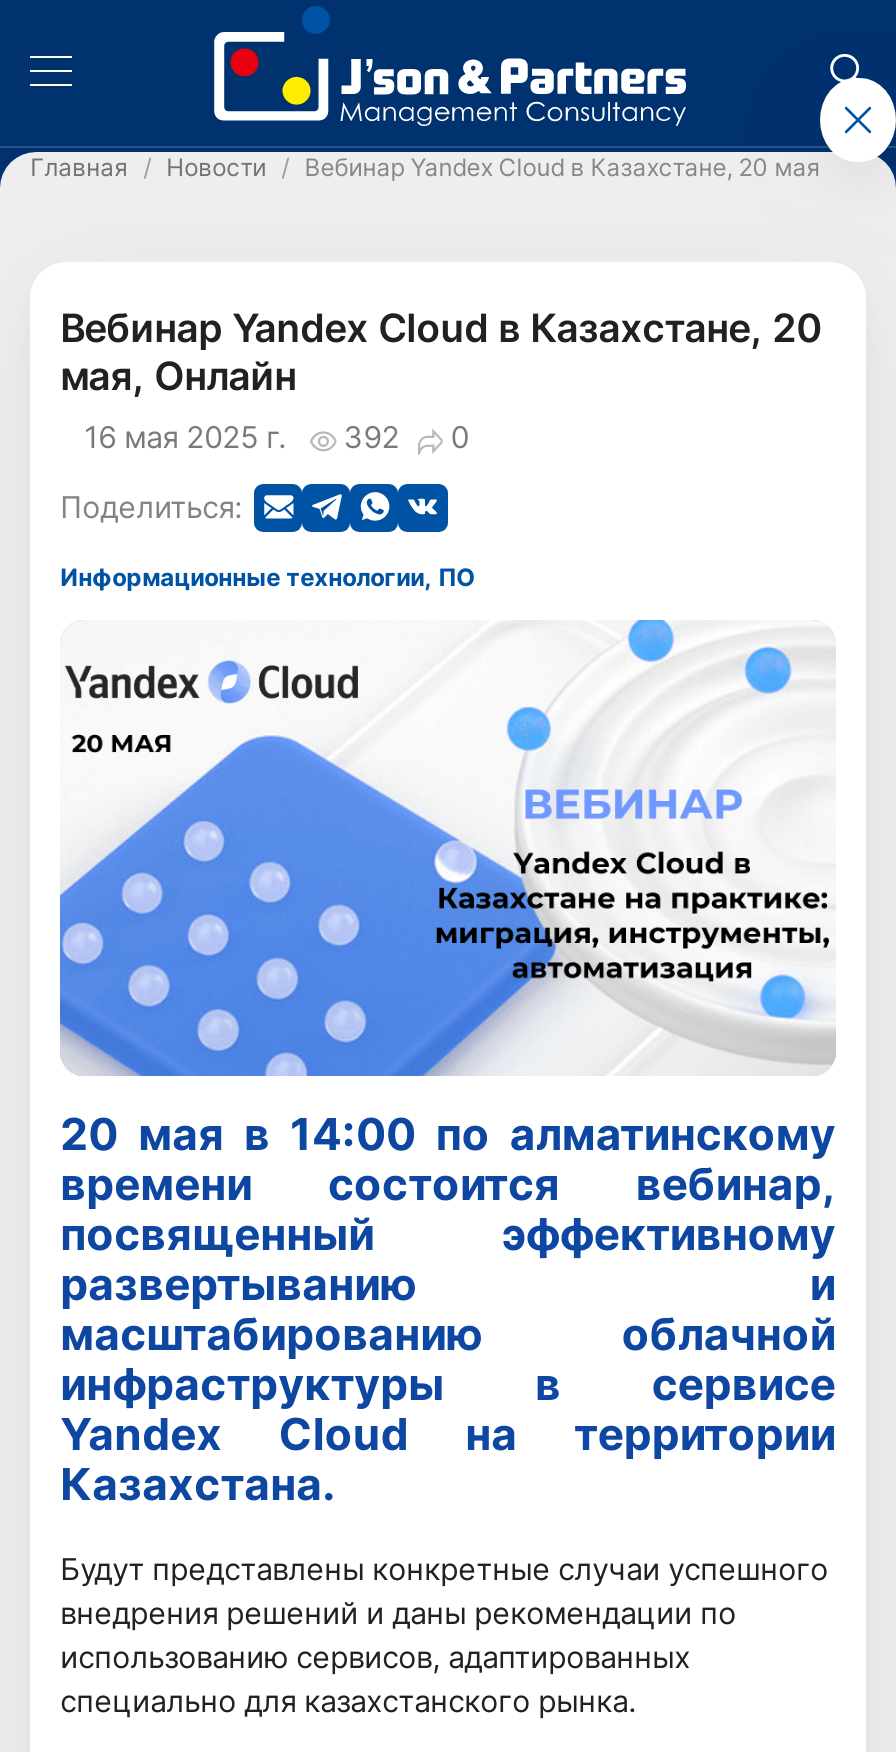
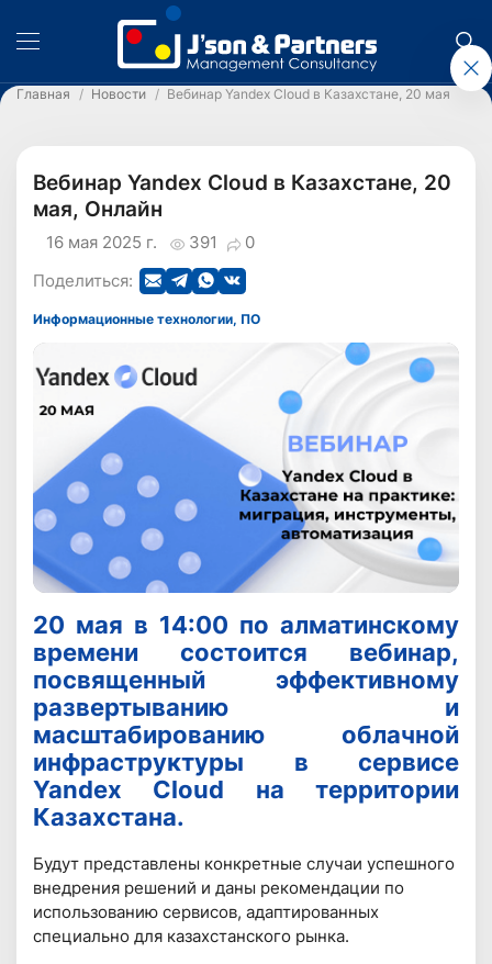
- 16 мая 2025 г. 392 0
+ 16 мая 2025 г. 391 0
